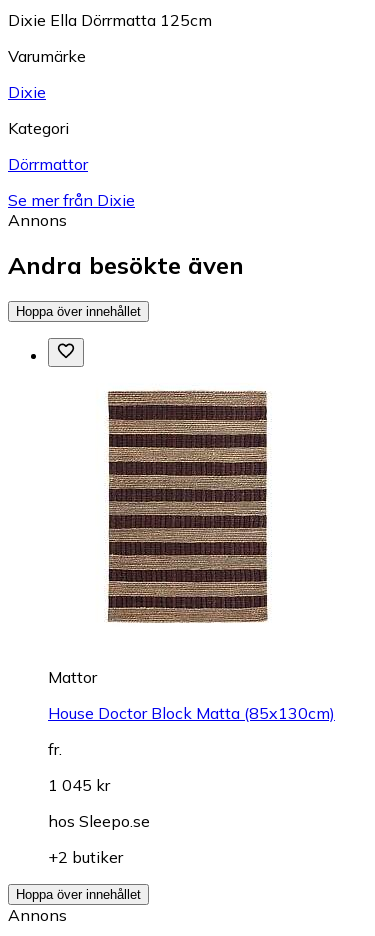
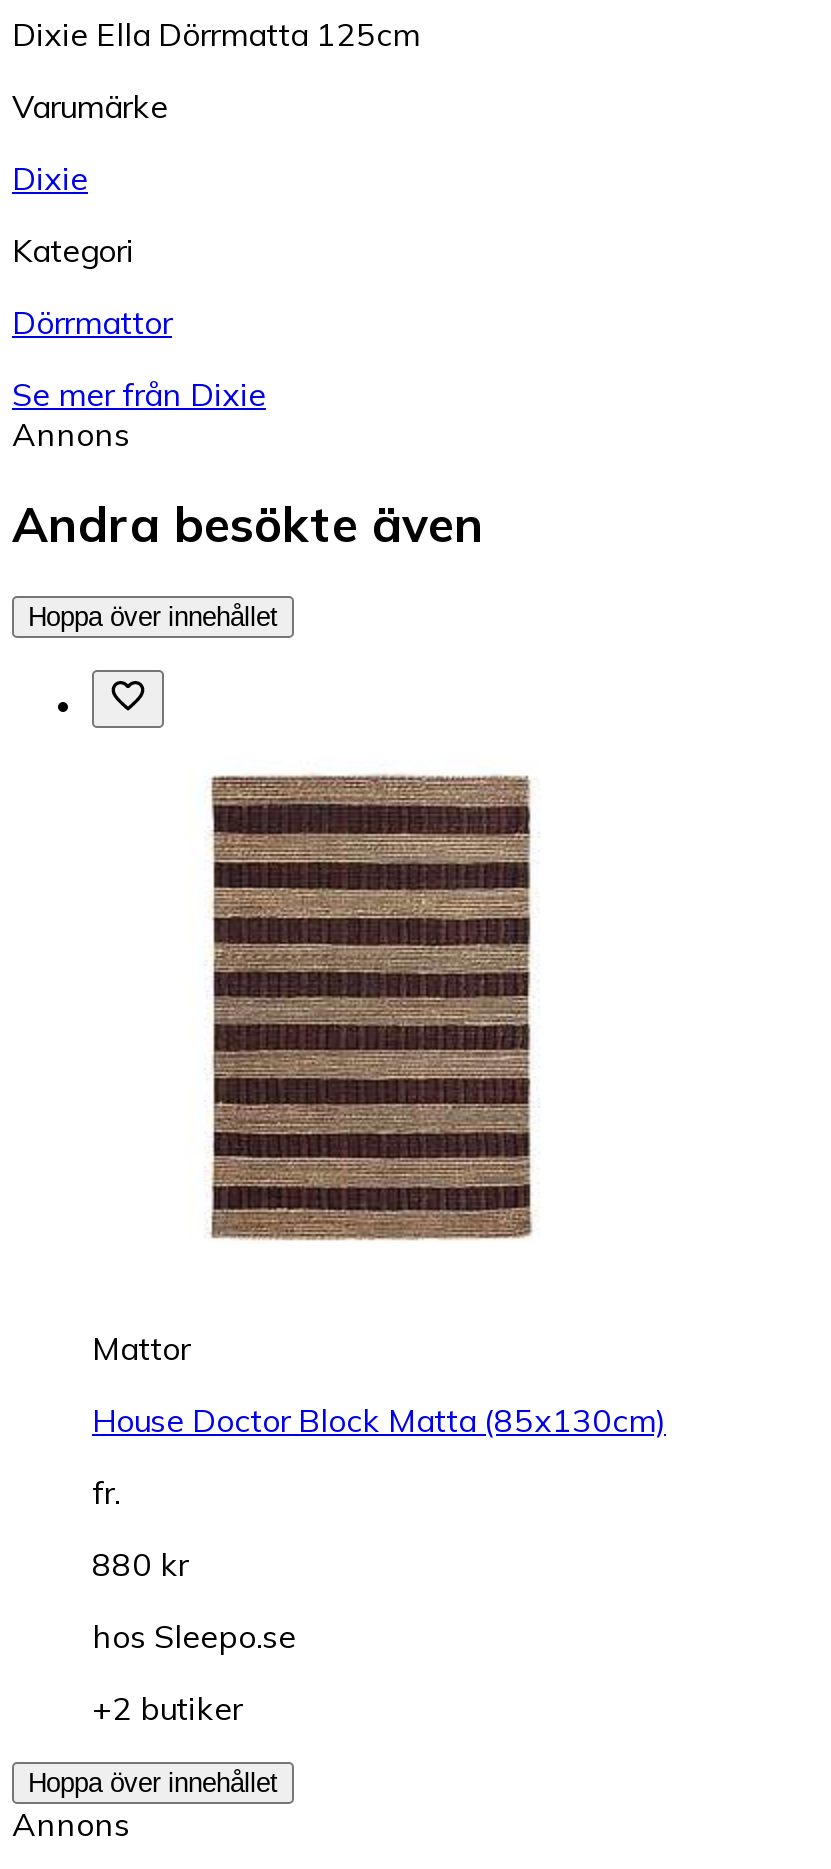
- 1 045 kr
+ 880 kr
